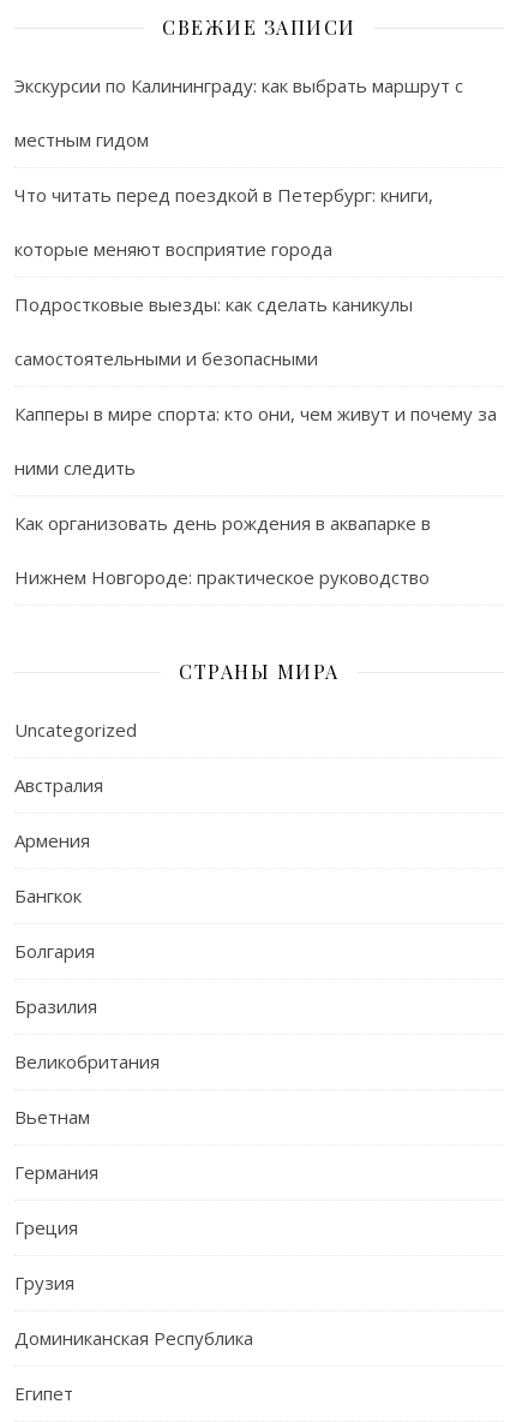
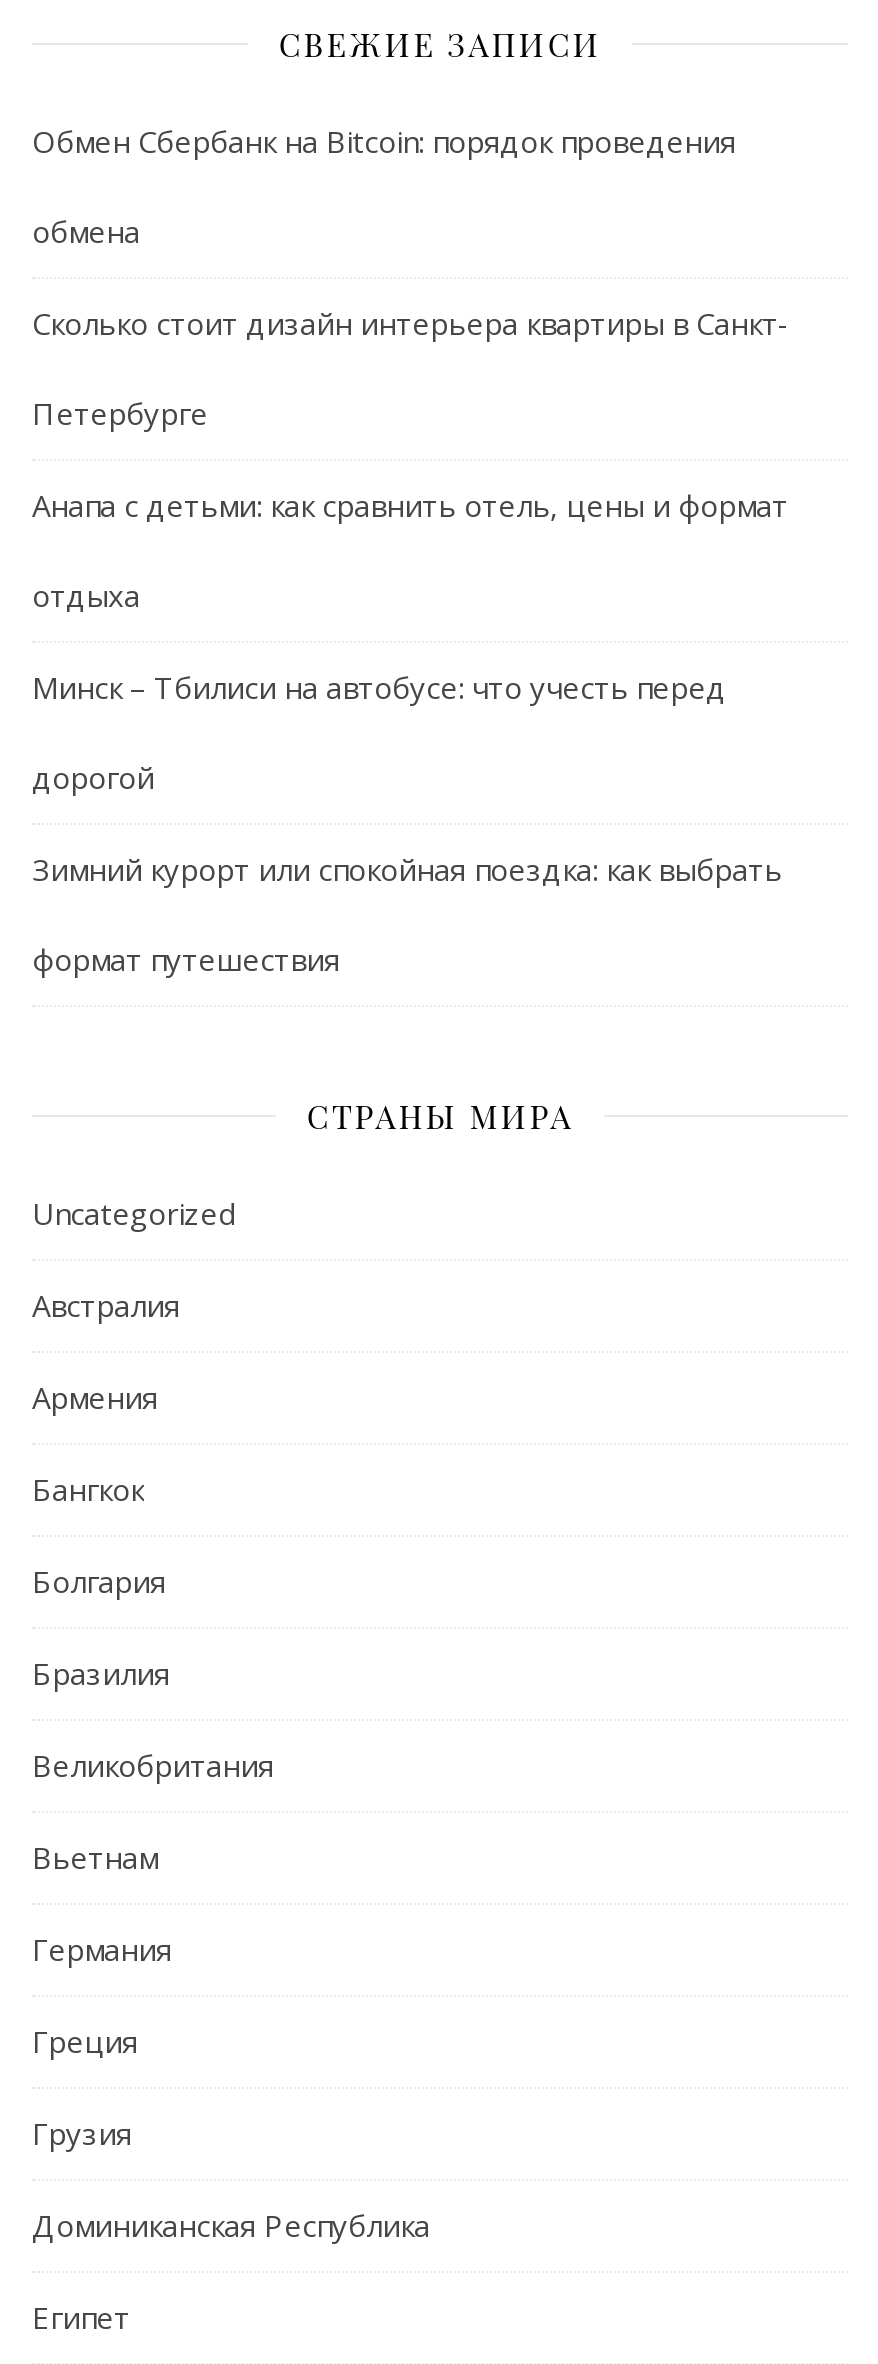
- Экскурсии по Калининграду: как выбрать маршрут с
+ Обмен Сбербанк на Bitcoin: порядок проведения

- местным гидом
+ обмена

- Что читать перед поездкой в Петербург: книги,
+ Сколько стоит дизайн интерьера квартиры в Санкт-

- которые меняют восприятие города
+ Петербурге

- Подростковые выезды: как сделать каникулы
+ Анапа с детьми: как сравнить отель, цены и формат

- самостоятельными и безопасными
+ отдыха

- Капперы в мире спорта: кто они, чем живут и почему за
+ Минск – Тбилиси на автобусе: что учесть перед

- ними следить
+ дорогой

- Как организовать день рождения в аквапарке в
+ Зимний курорт или спокойная поездка: как выбрать

- Нижнем Новгороде: практическое руководство
+ формат путешествия
